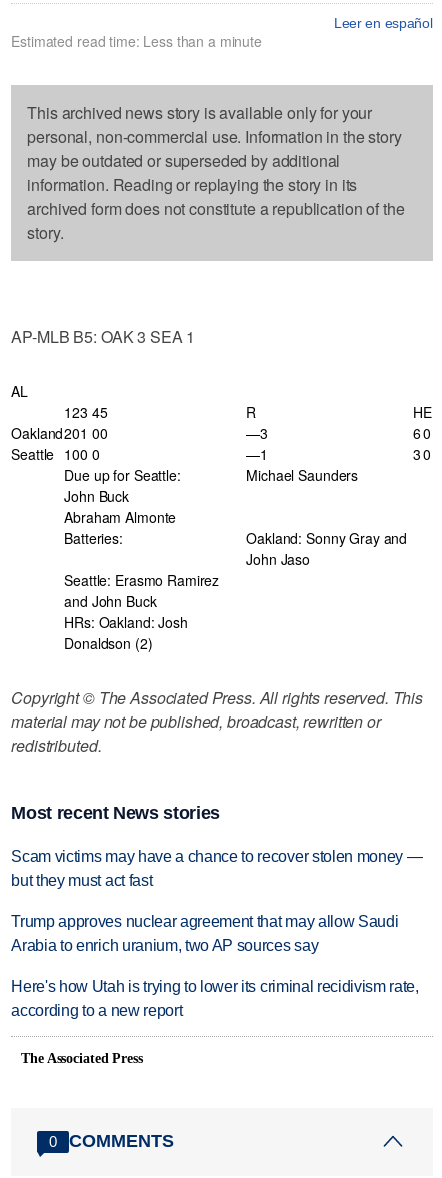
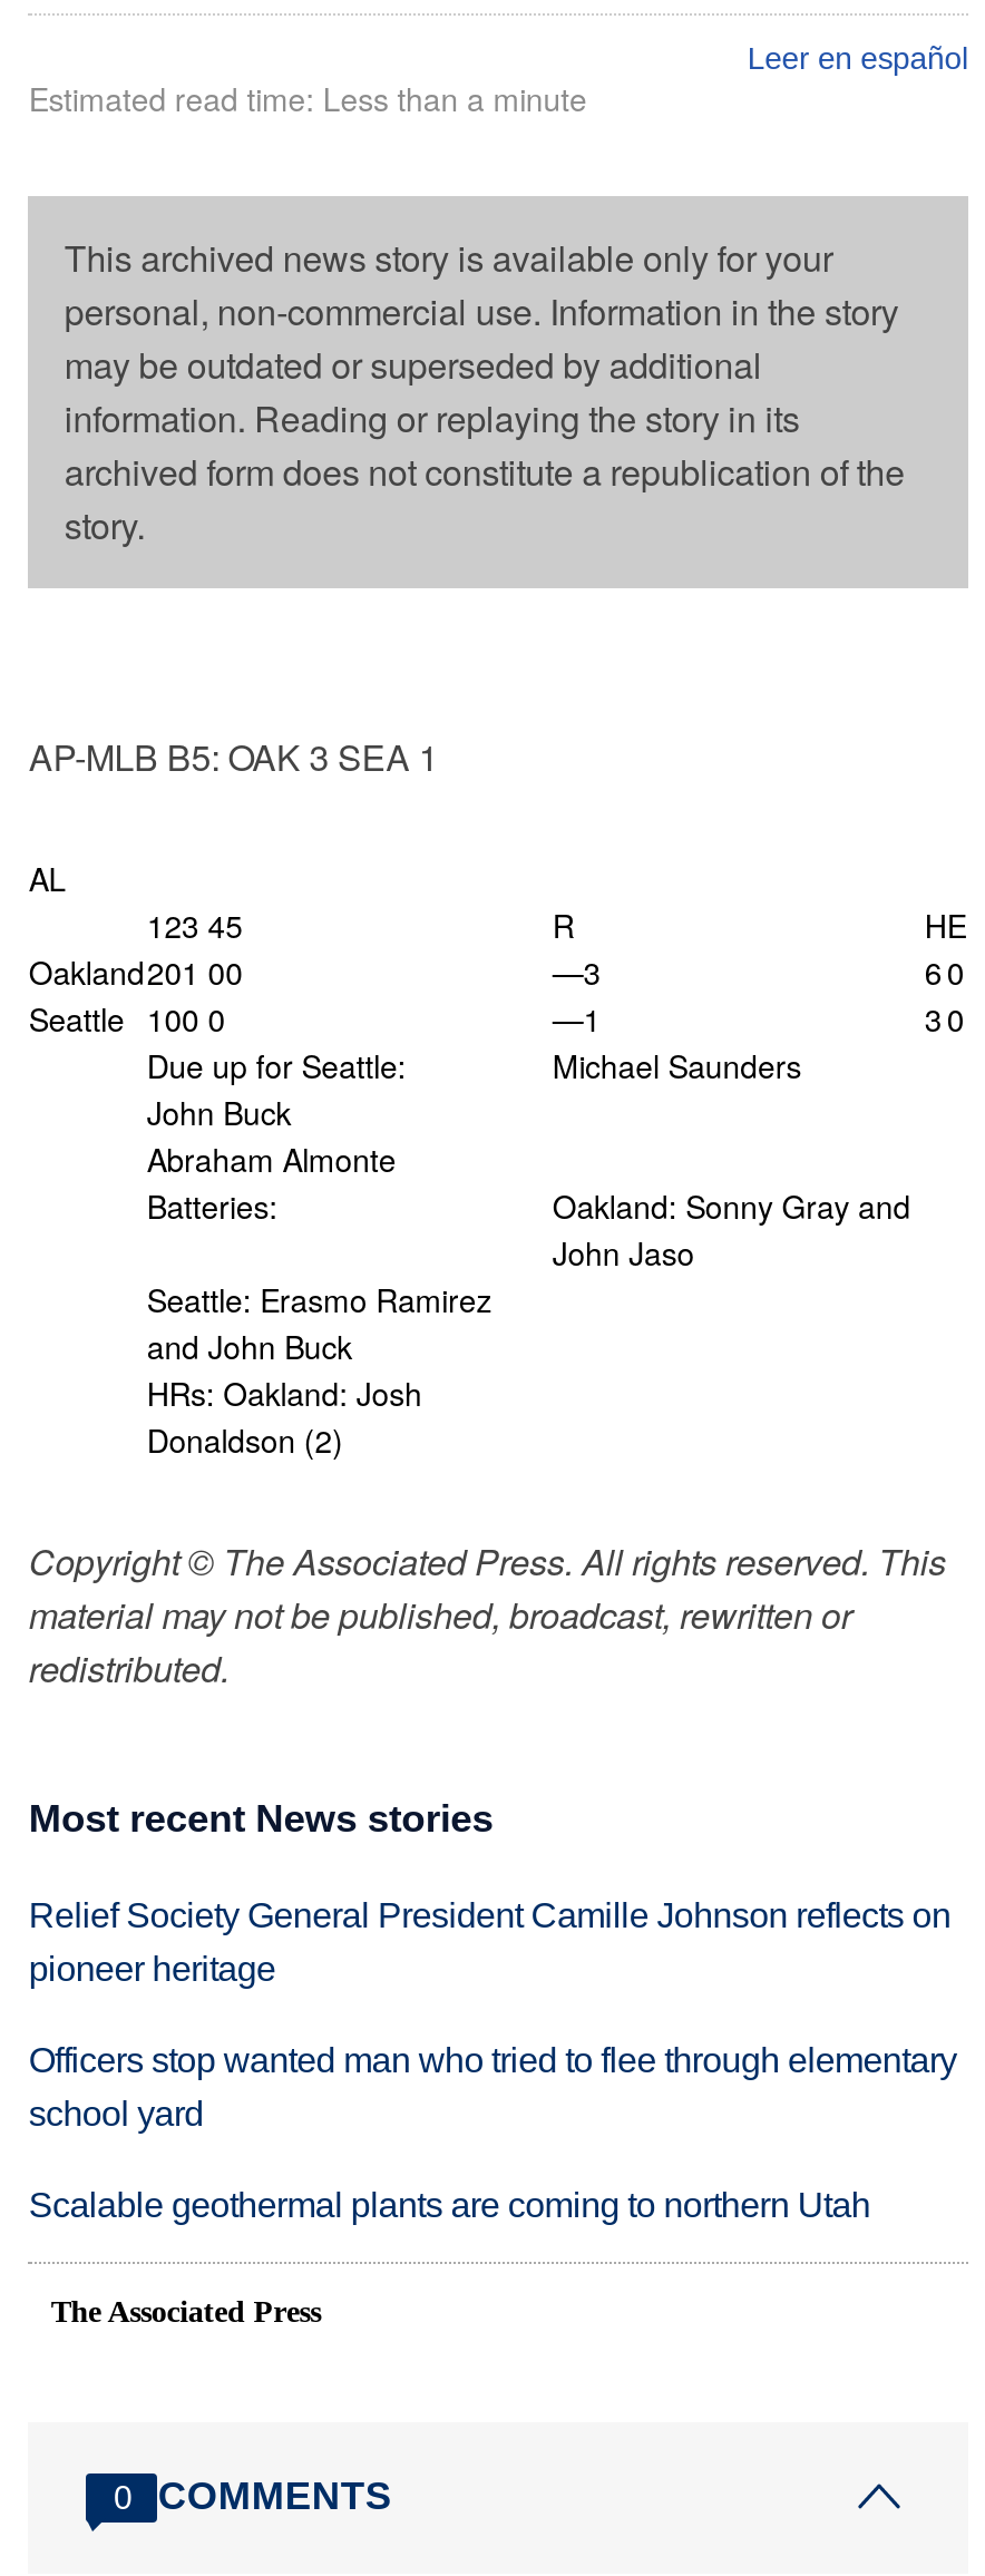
- Scam victims may have a chance to recover stolen money —
- but they must act fast
+ Relief Society General President Camille Johnson reflects on
+ pioneer heritage

- Trump approves nuclear agreement that may allow Saudi
- Arabia to enrich uranium, two AP sources say
+ Officers stop wanted man who tried to flee through elementary
+ school yard

- Here's how Utah is trying to lower its criminal recidivism rate,
- according to a new report
+ Scalable geothermal plants are coming to northern Utah
